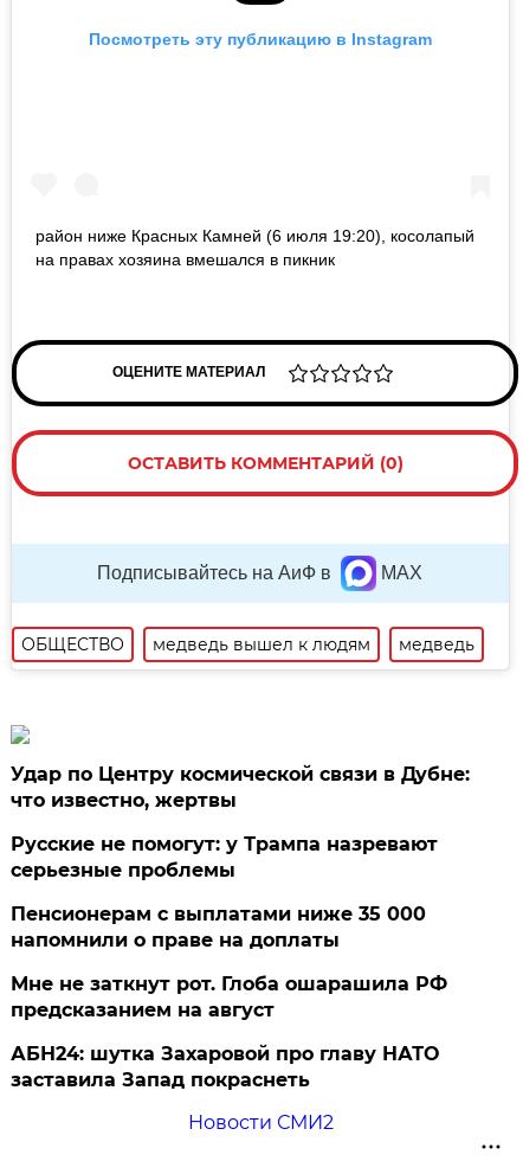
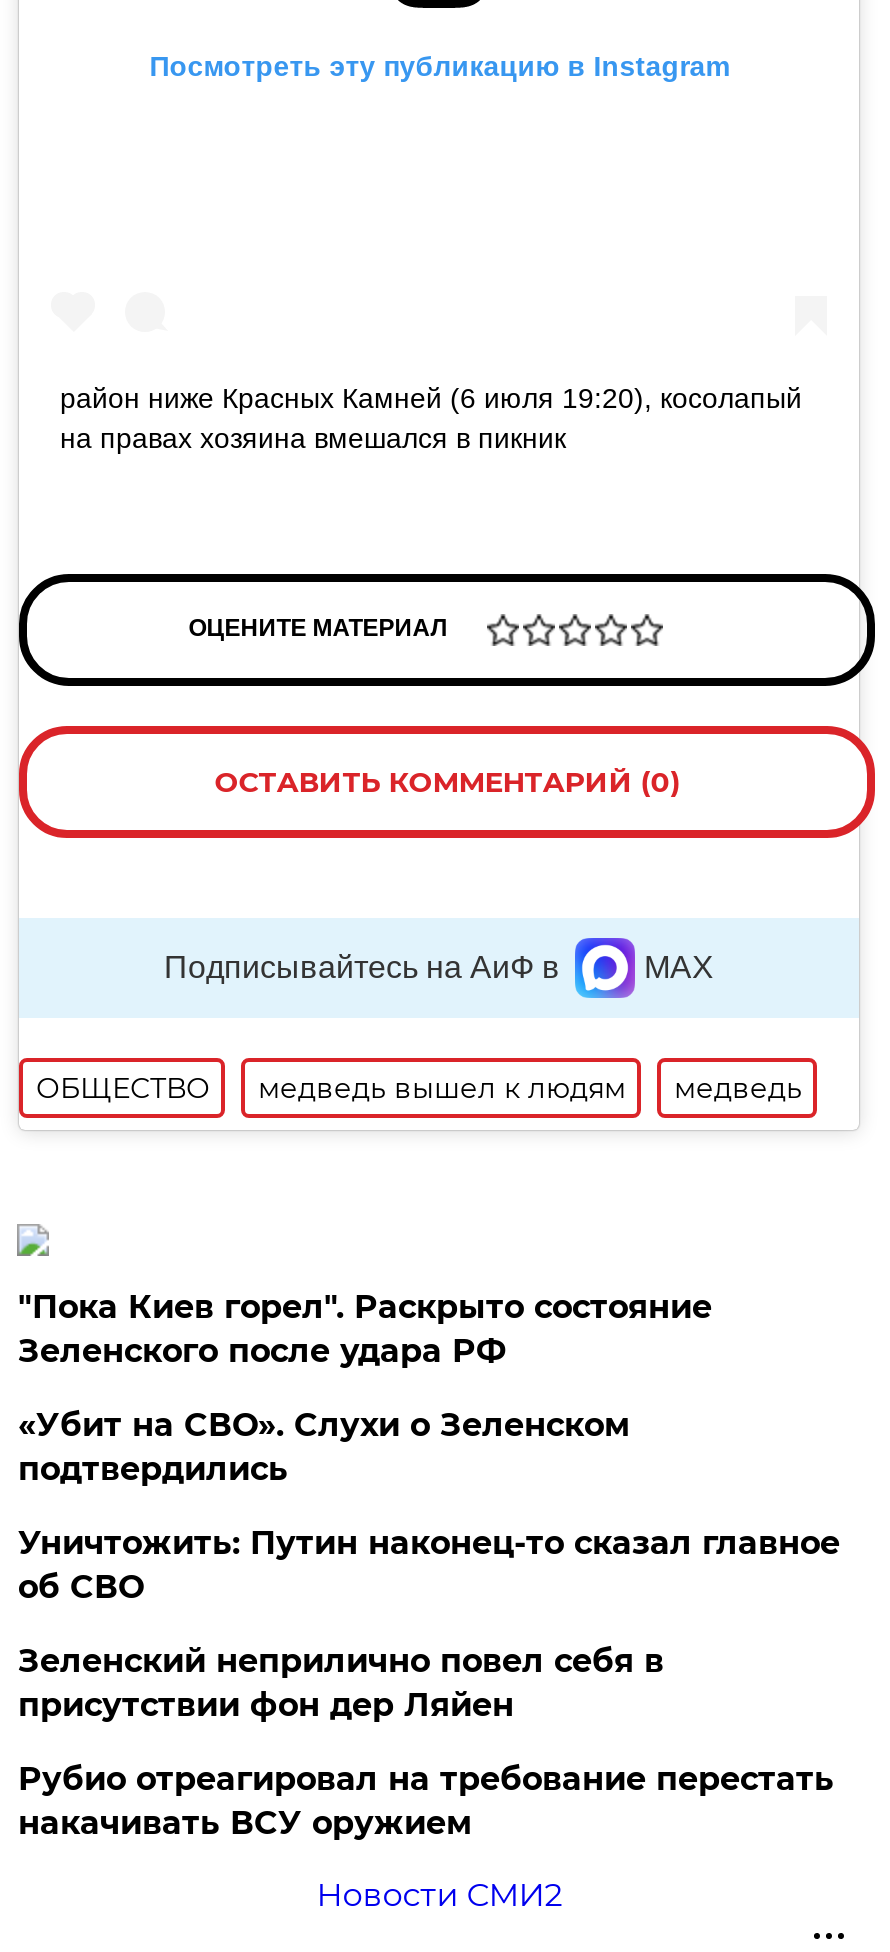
- Удар по Центру космической связи в Дубне:
- что известно, жертвы
+ "Пока Киев горел". Раскрыто состояние
+ Зеленского после удара РФ

- Русские не помогут: у Трампа назревают
- серьезные проблемы
+ «Убит на СВО». Слухи о Зеленском
+ подтвердились

- Пенсионерам с выплатами ниже 35 000
- напомнили о праве на доплаты
+ Уничтожить: Путин наконец-то сказал главное
+ об СВО

- Мне не заткнут рот. Глоба ошарашила РФ
- предсказанием на август
+ Зеленский неприлично повел cебя в
+ присутствии фон дер Ляйен

- АБН24: шутка Захаровой про главу НАТО
- заставила Запад покраснеть
+ Рубио отреагировал на требование перестать
+ накачивать ВСУ оружием
